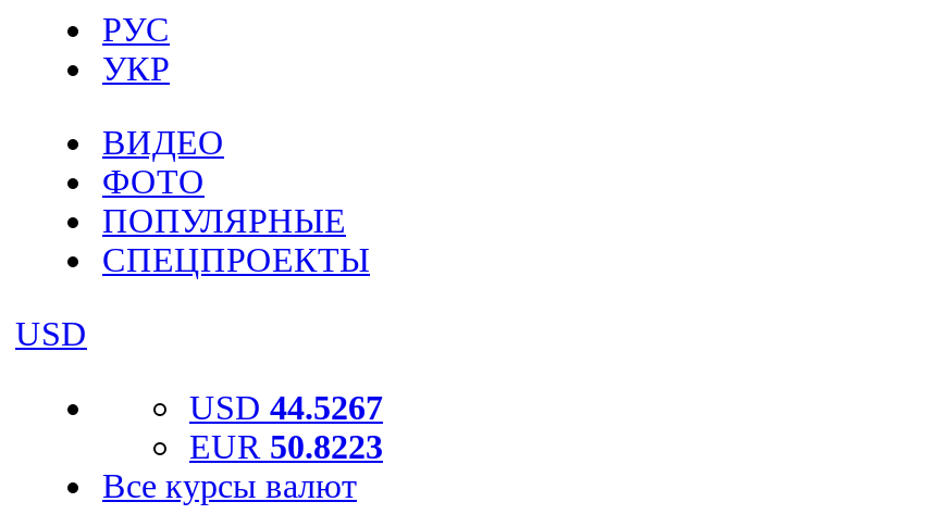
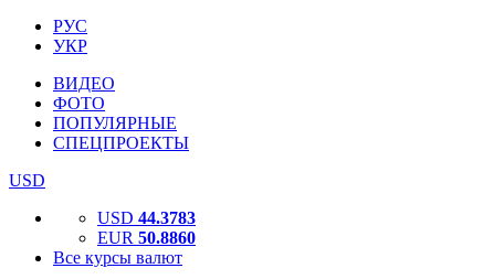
- USD 44.5267
+ USD 44.3783

- EUR 50.8223
+ EUR 50.8860
